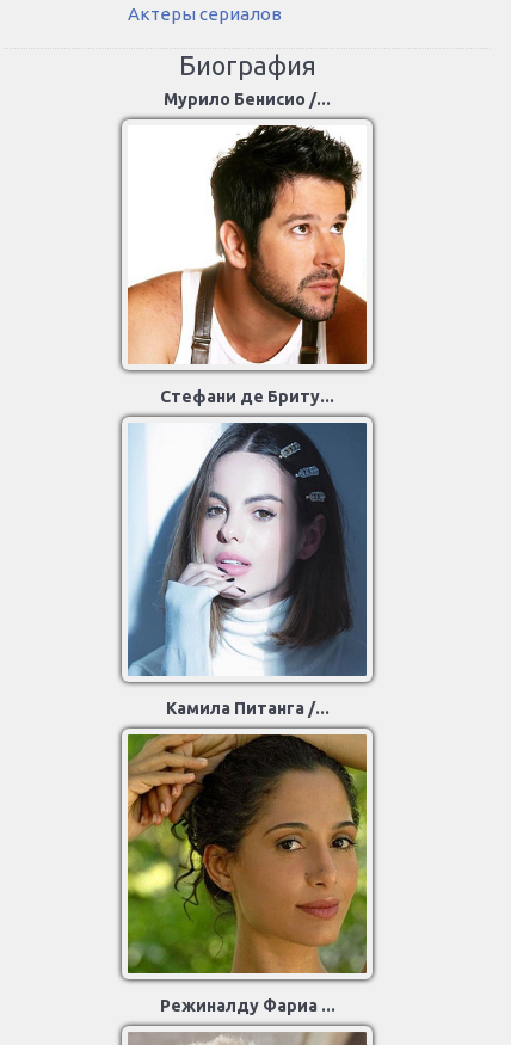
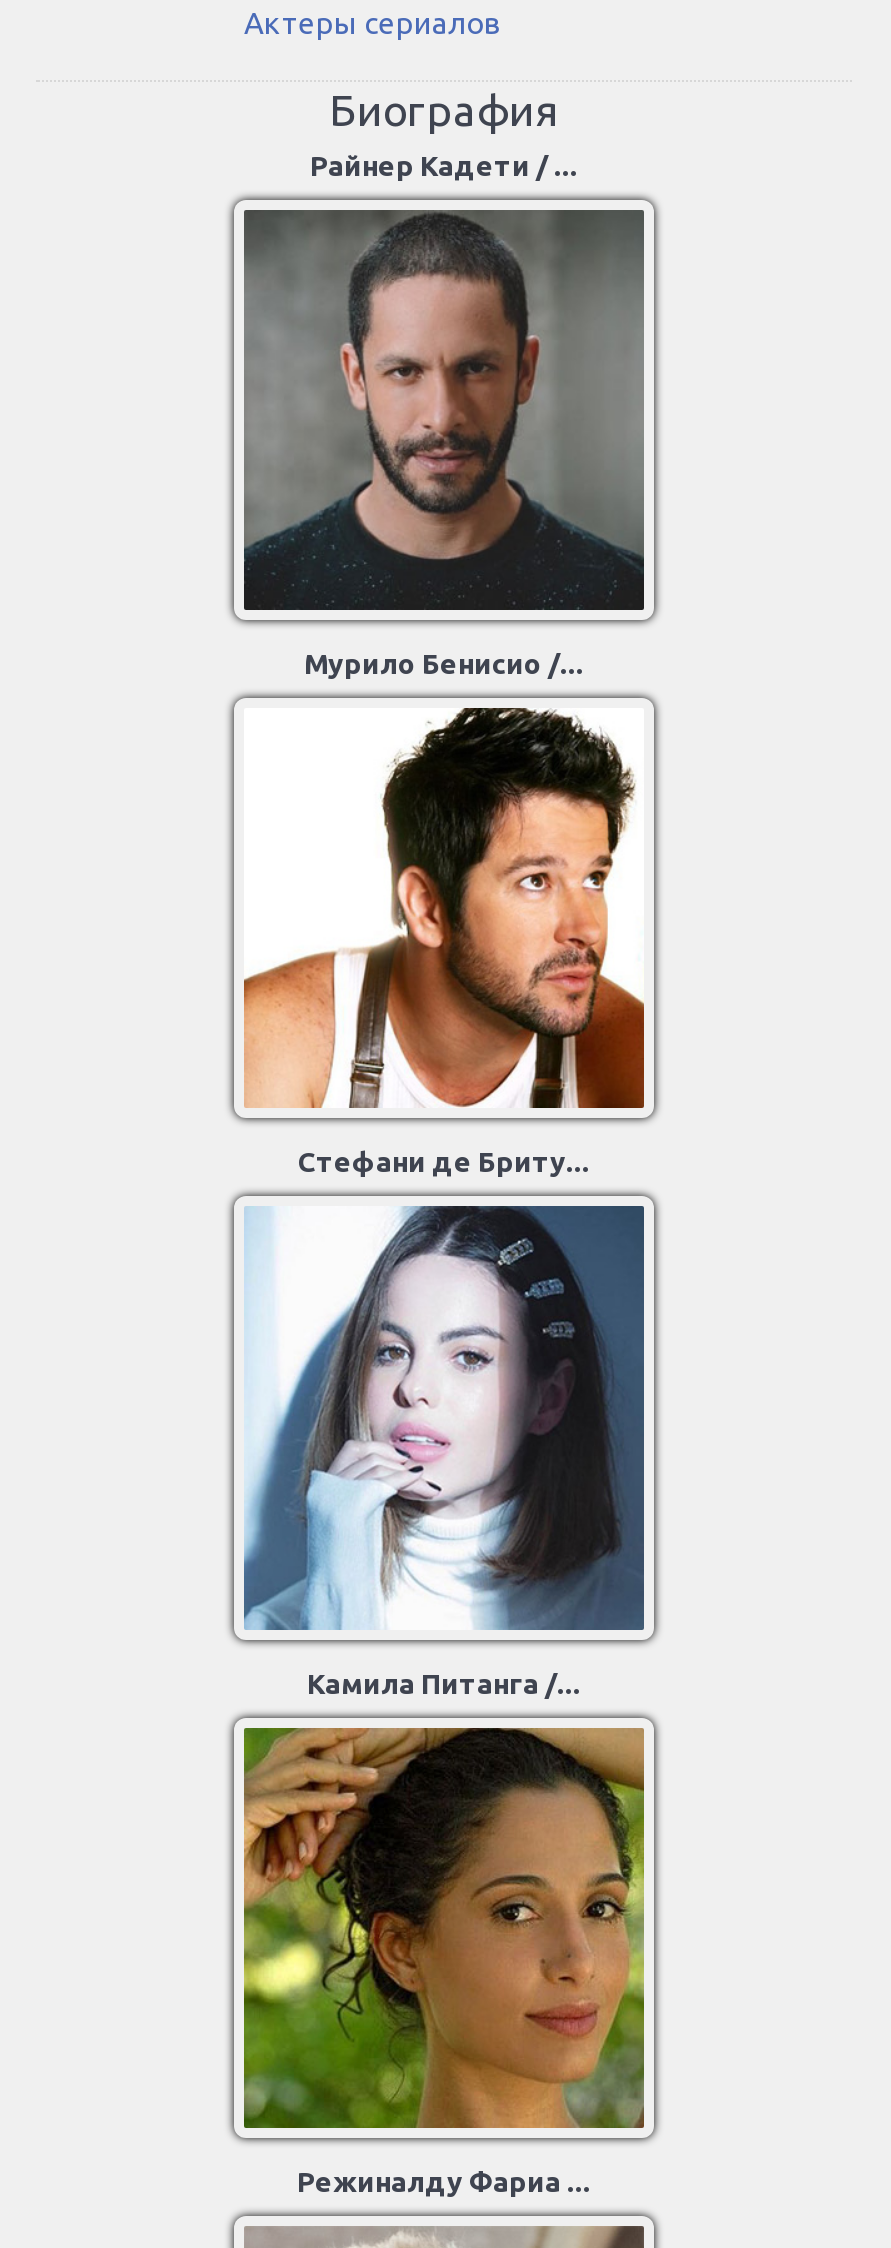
+ [image]

+ Райнер Кадети / ...
